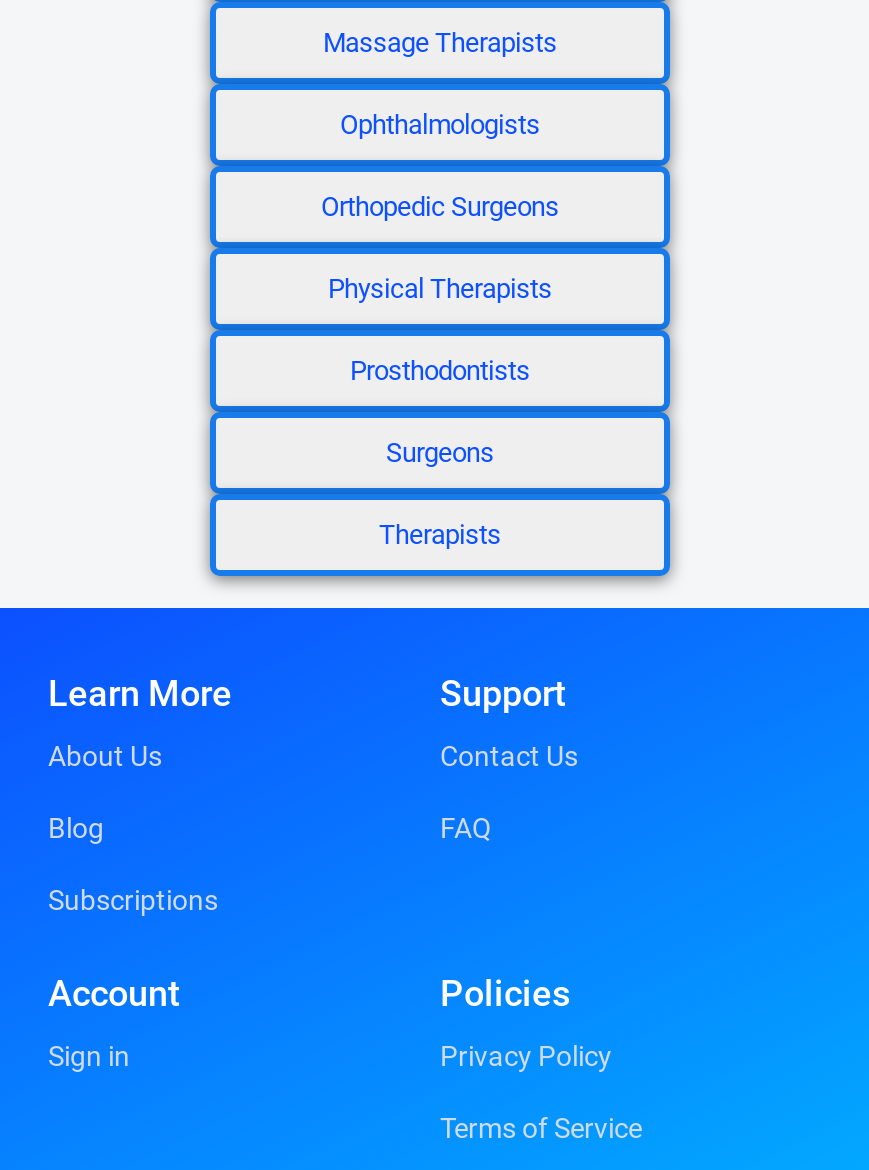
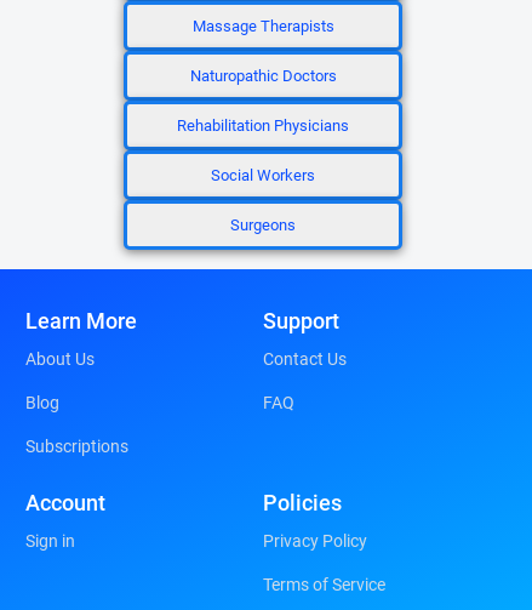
- Ophthalmologists
- Orthopedic Surgeons
- Physical Therapists
- Prosthodontists
+ Naturopathic Doctors
+ Rehabilitation Physicians
+ Social Workers

- Therapists
